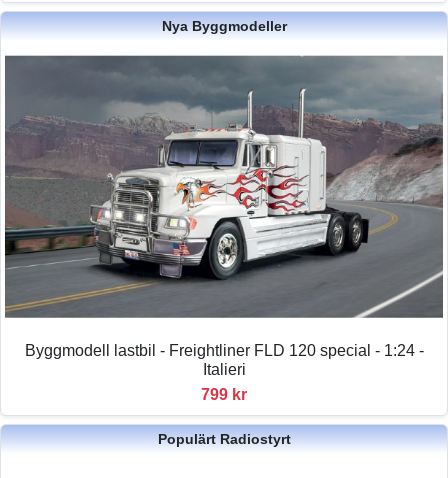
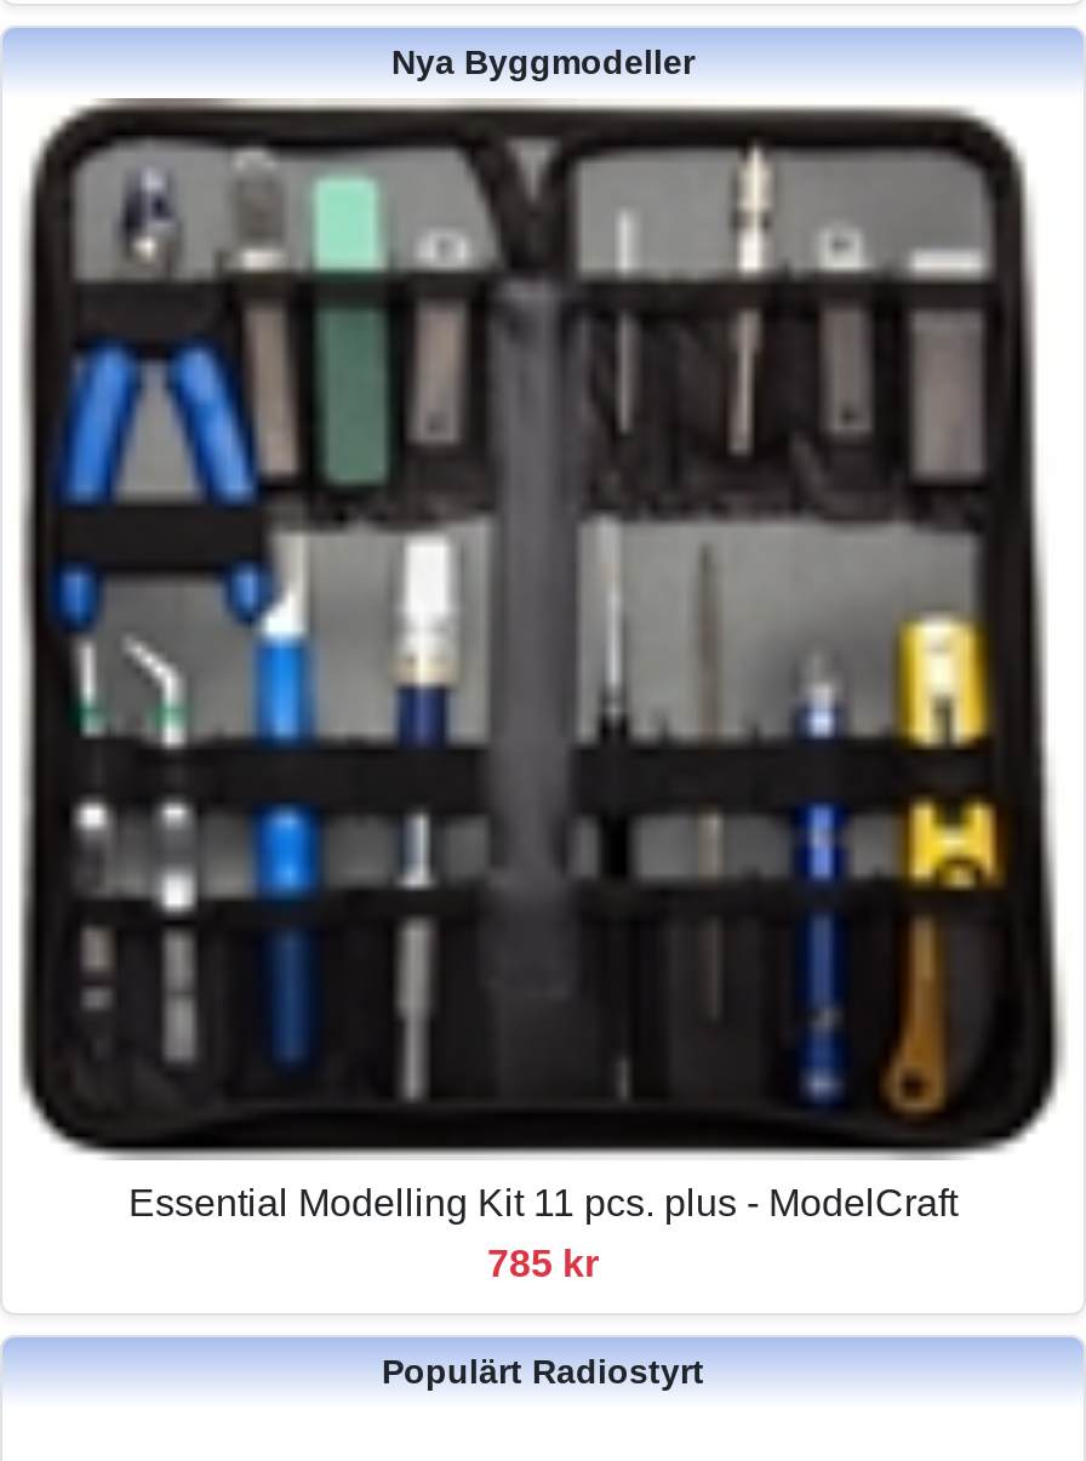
- [image]
- Byggmodell lastbil - Freightliner FLD 120 special - 1:24 -
- Italieri
+ [image]
+ Essential Modelling Kit 11 pcs. plus - ModelCraft

- 799 kr
+ 785 kr
